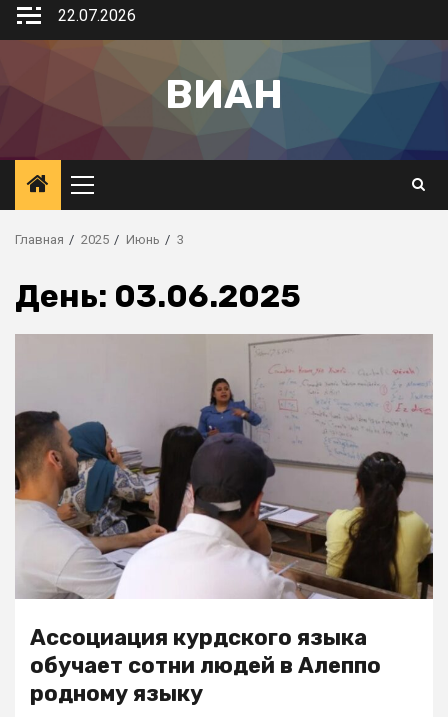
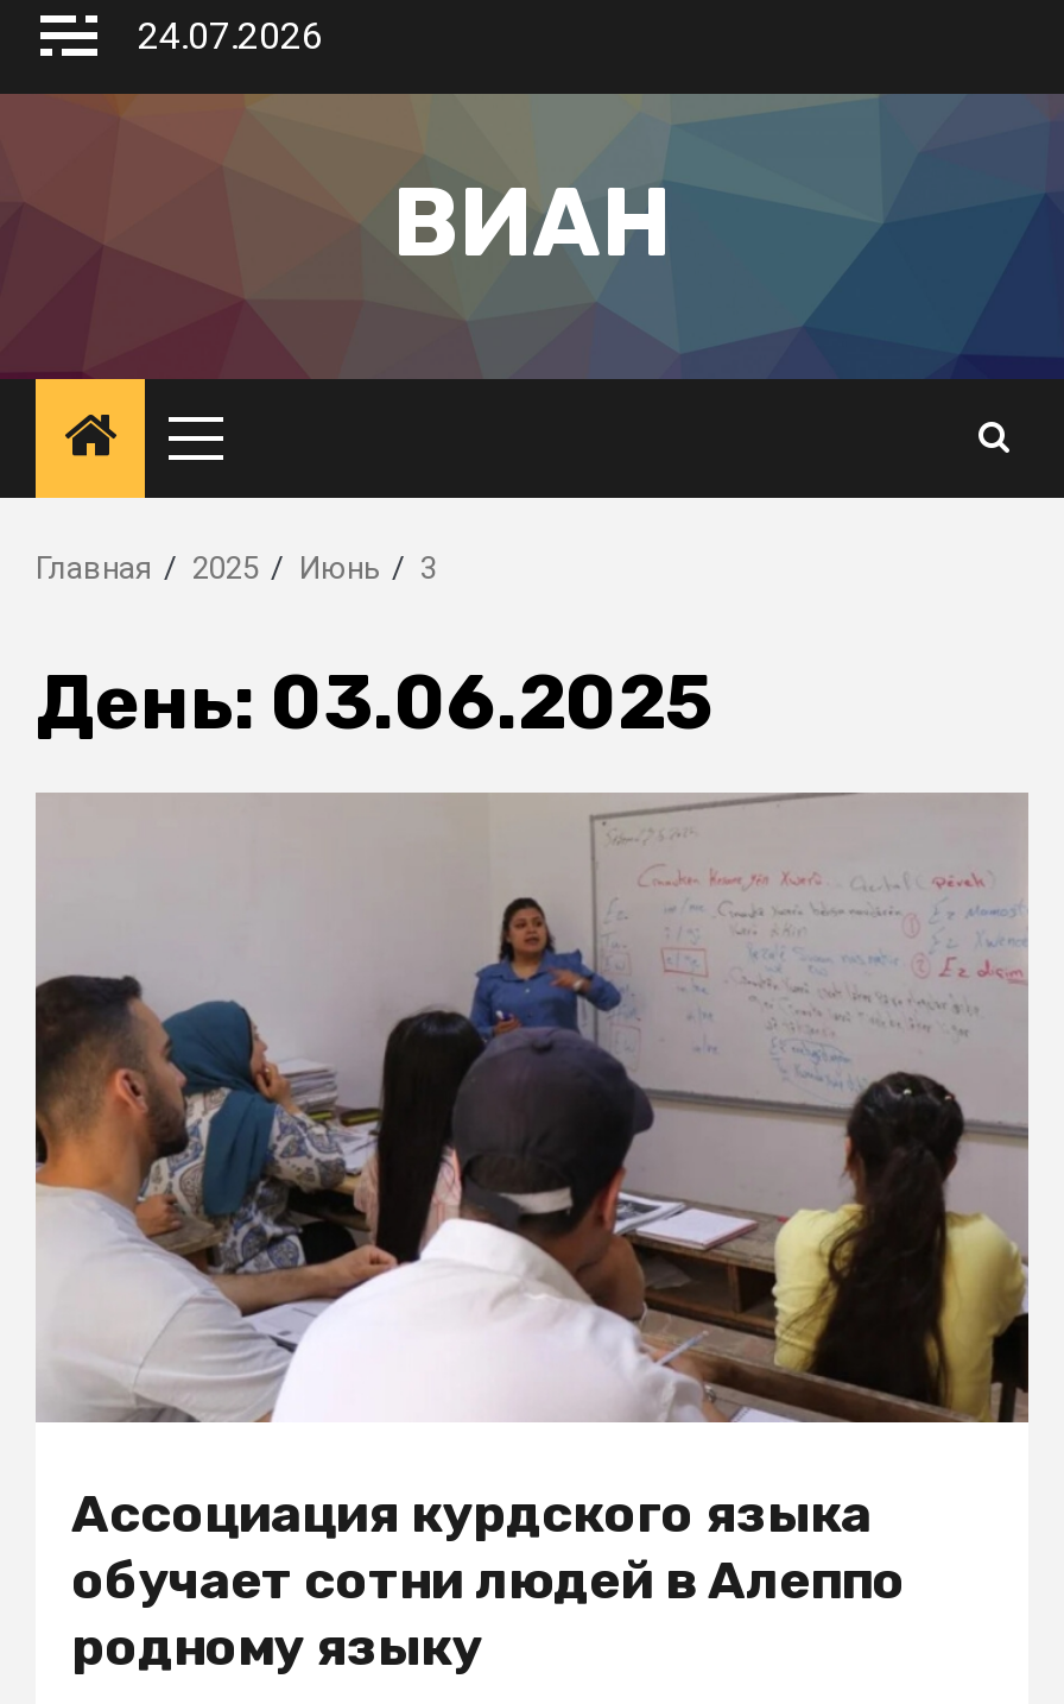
- 22.07.2026
+ 24.07.2026
